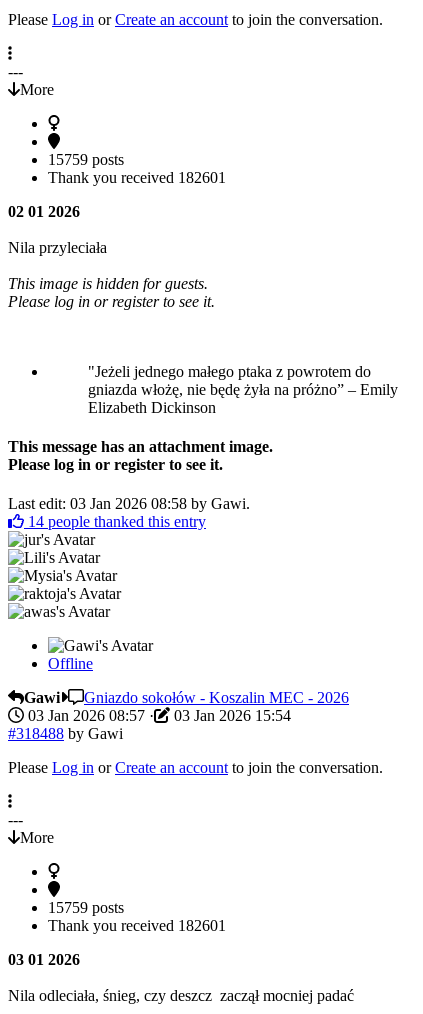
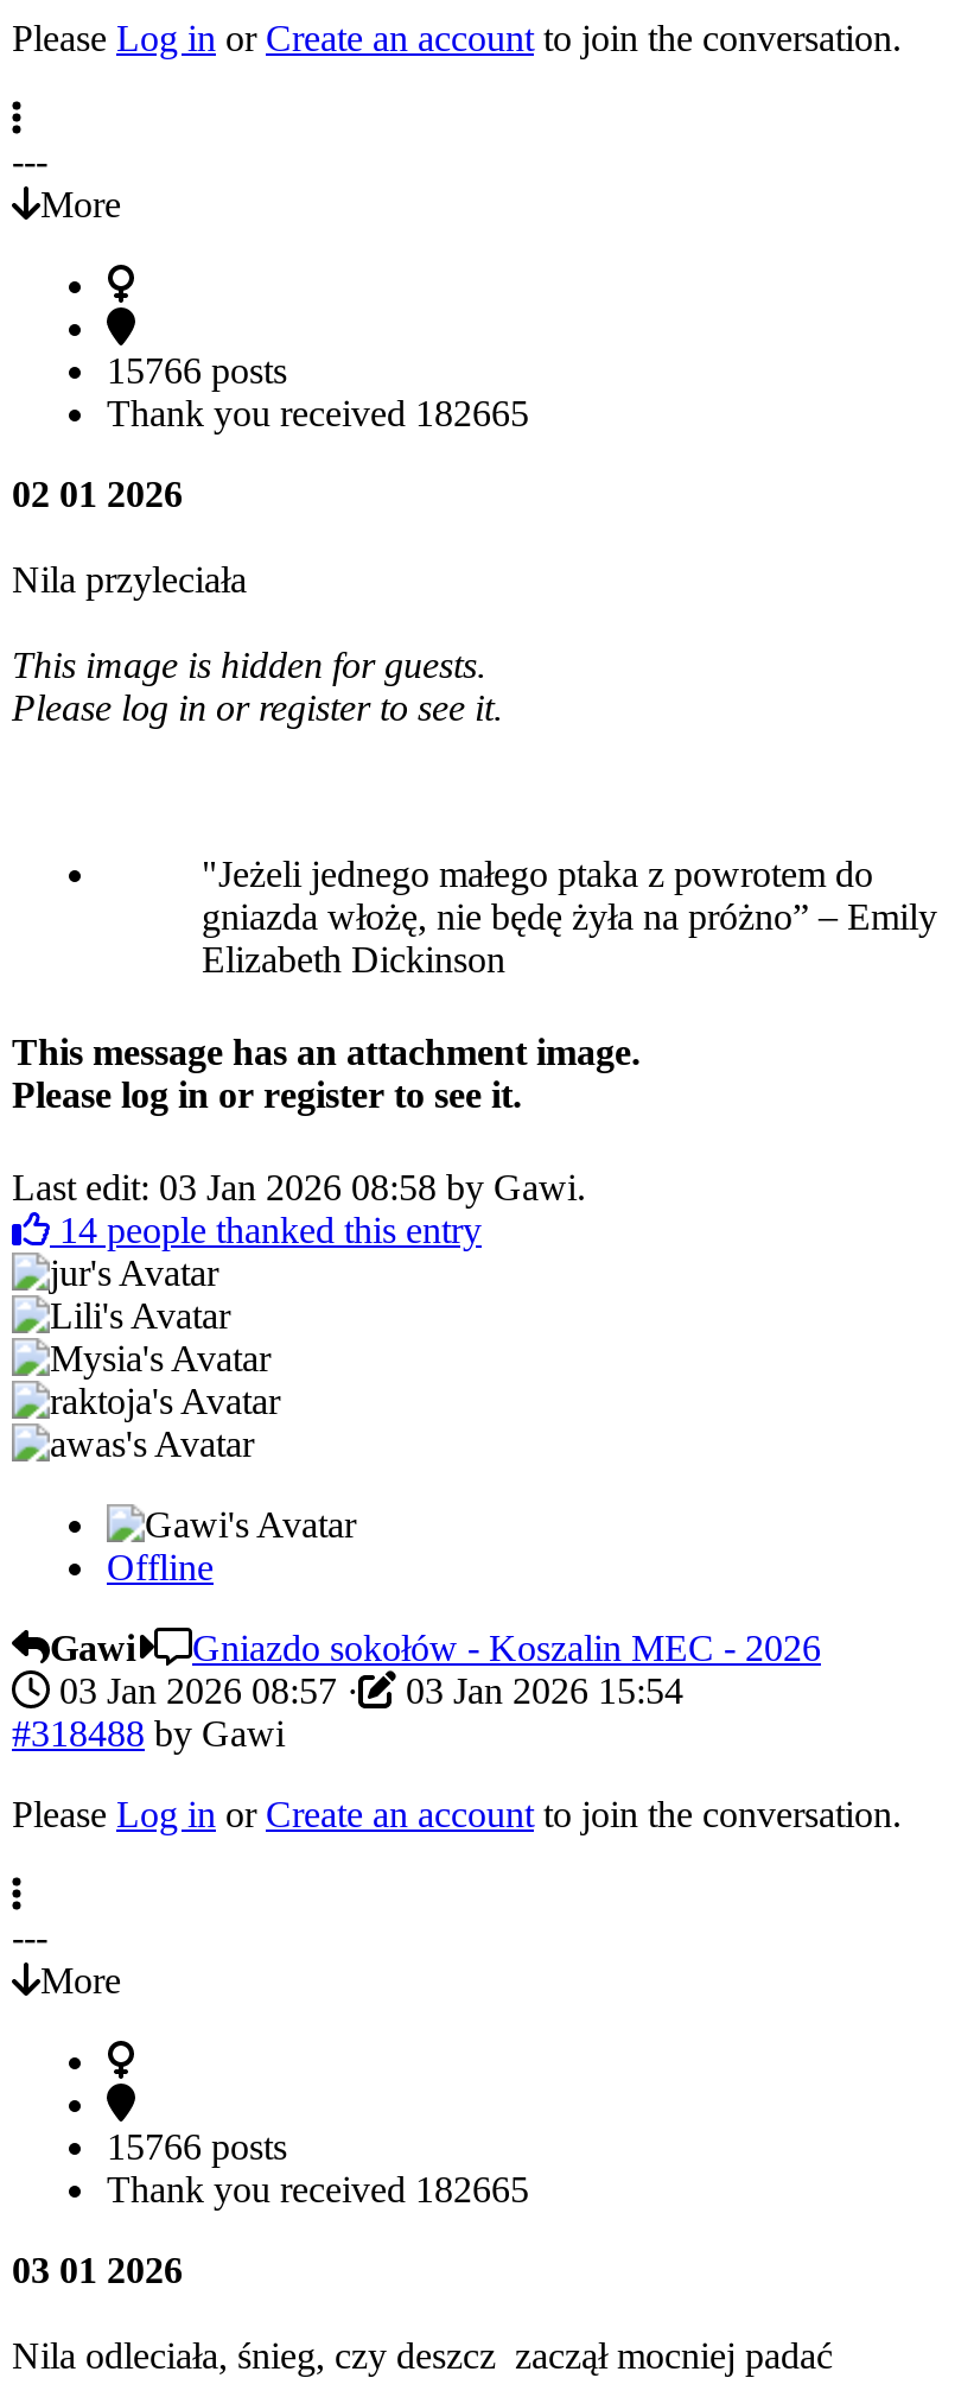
- 15759 posts
+ 15766 posts

- Thank you received 182601
+ Thank you received 182665

- 15759 posts
+ 15766 posts

- Thank you received 182601
+ Thank you received 182665
